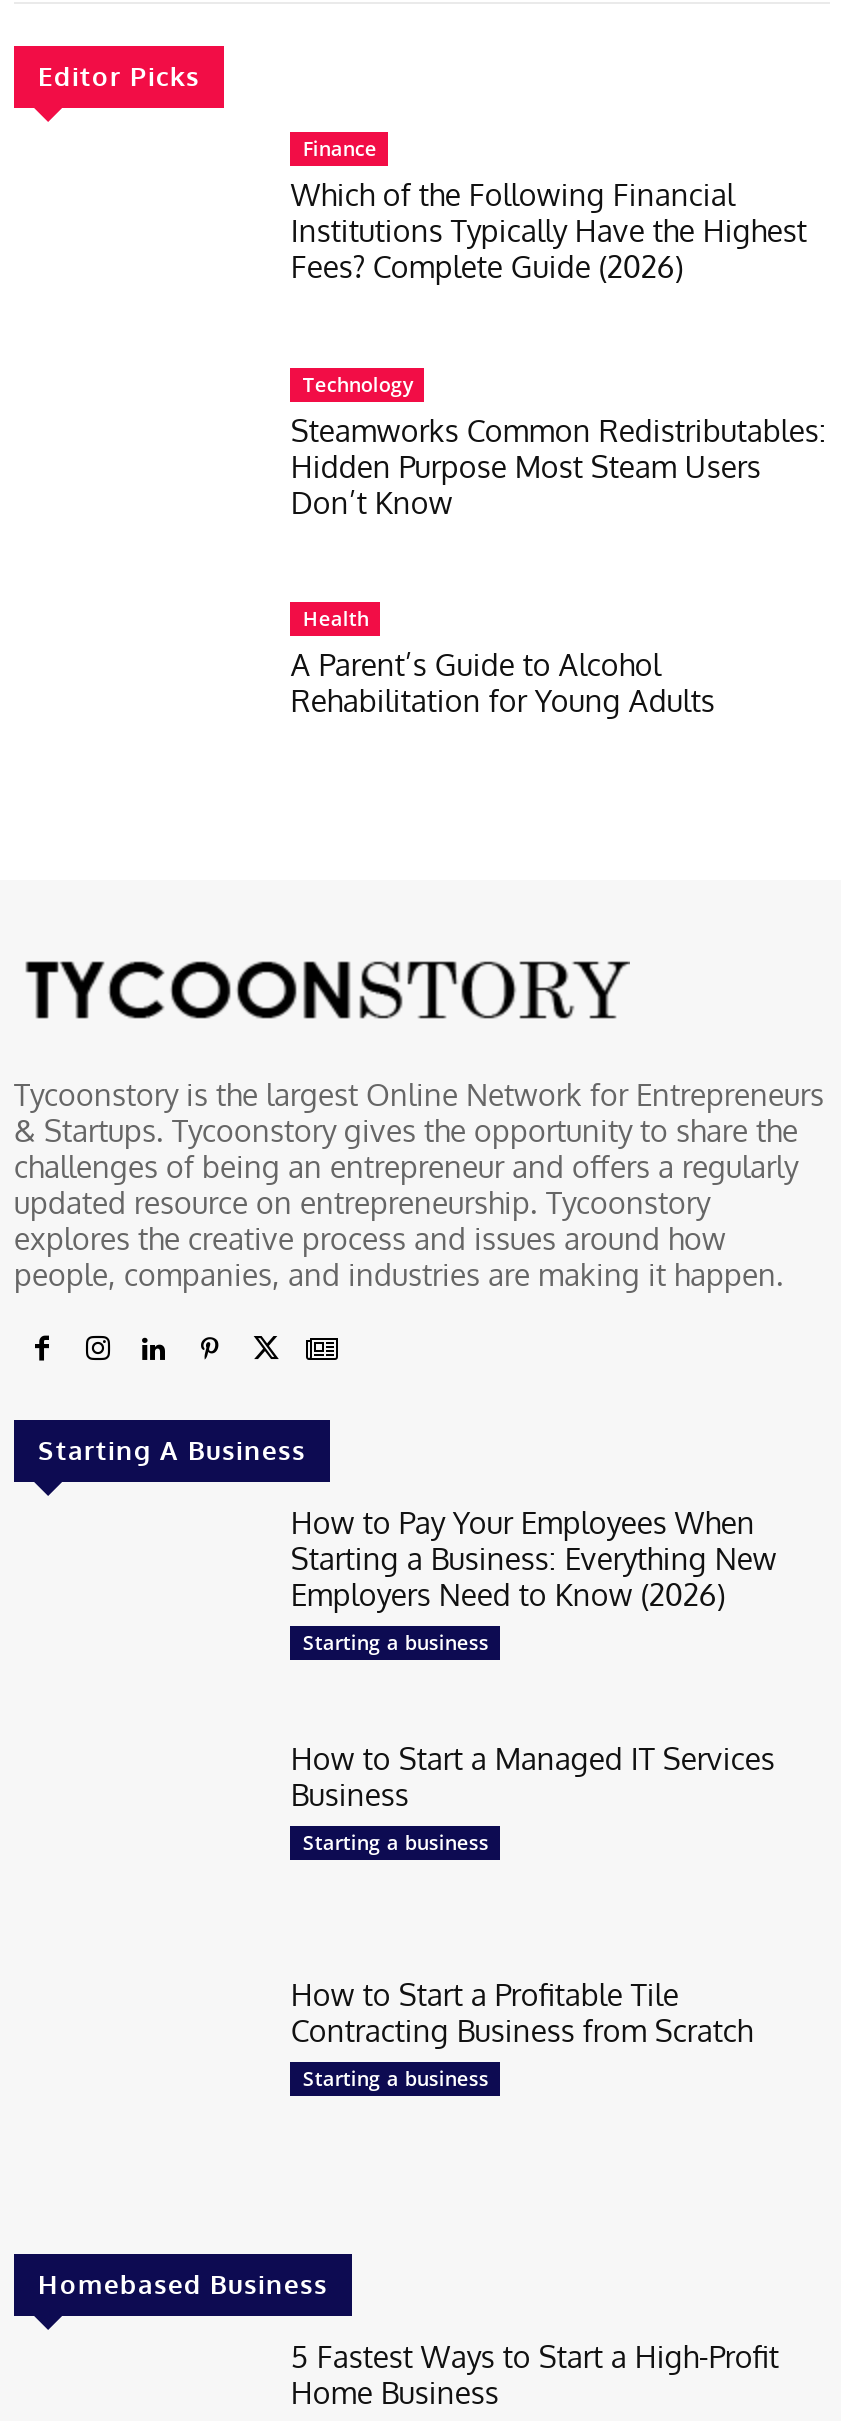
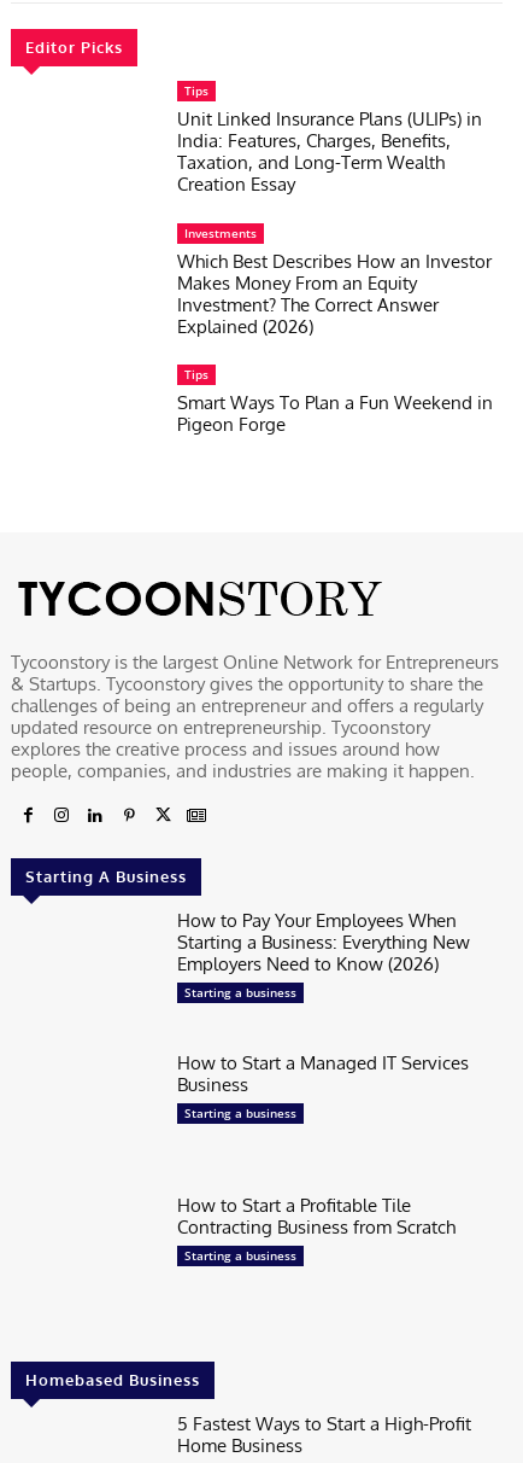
- Finance
- Which of the Following Financial
- Institutions Typically Have the Highest
- Fees? Complete Guide (2026)
+ Tips
+ Unit Linked Insurance Plans (ULIPs) in
+ India: Features, Charges, Benefits,
+ Taxation, and Long-Term Wealth
+ Creation Essay

- Technology
- Steamworks Common Redistributables:
- Hidden Purpose Most Steam Users
- Don’t Know
+ Investments
+ Which Best Describes How an Investor
+ Makes Money From an Equity
+ Investment? The Correct Answer
+ Explained (2026)

- Health
- A Parent’s Guide to Alcohol
- Rehabilitation for Young Adults
+ Tips
+ Smart Ways To Plan a Fun Weekend in
+ Pigeon Forge
